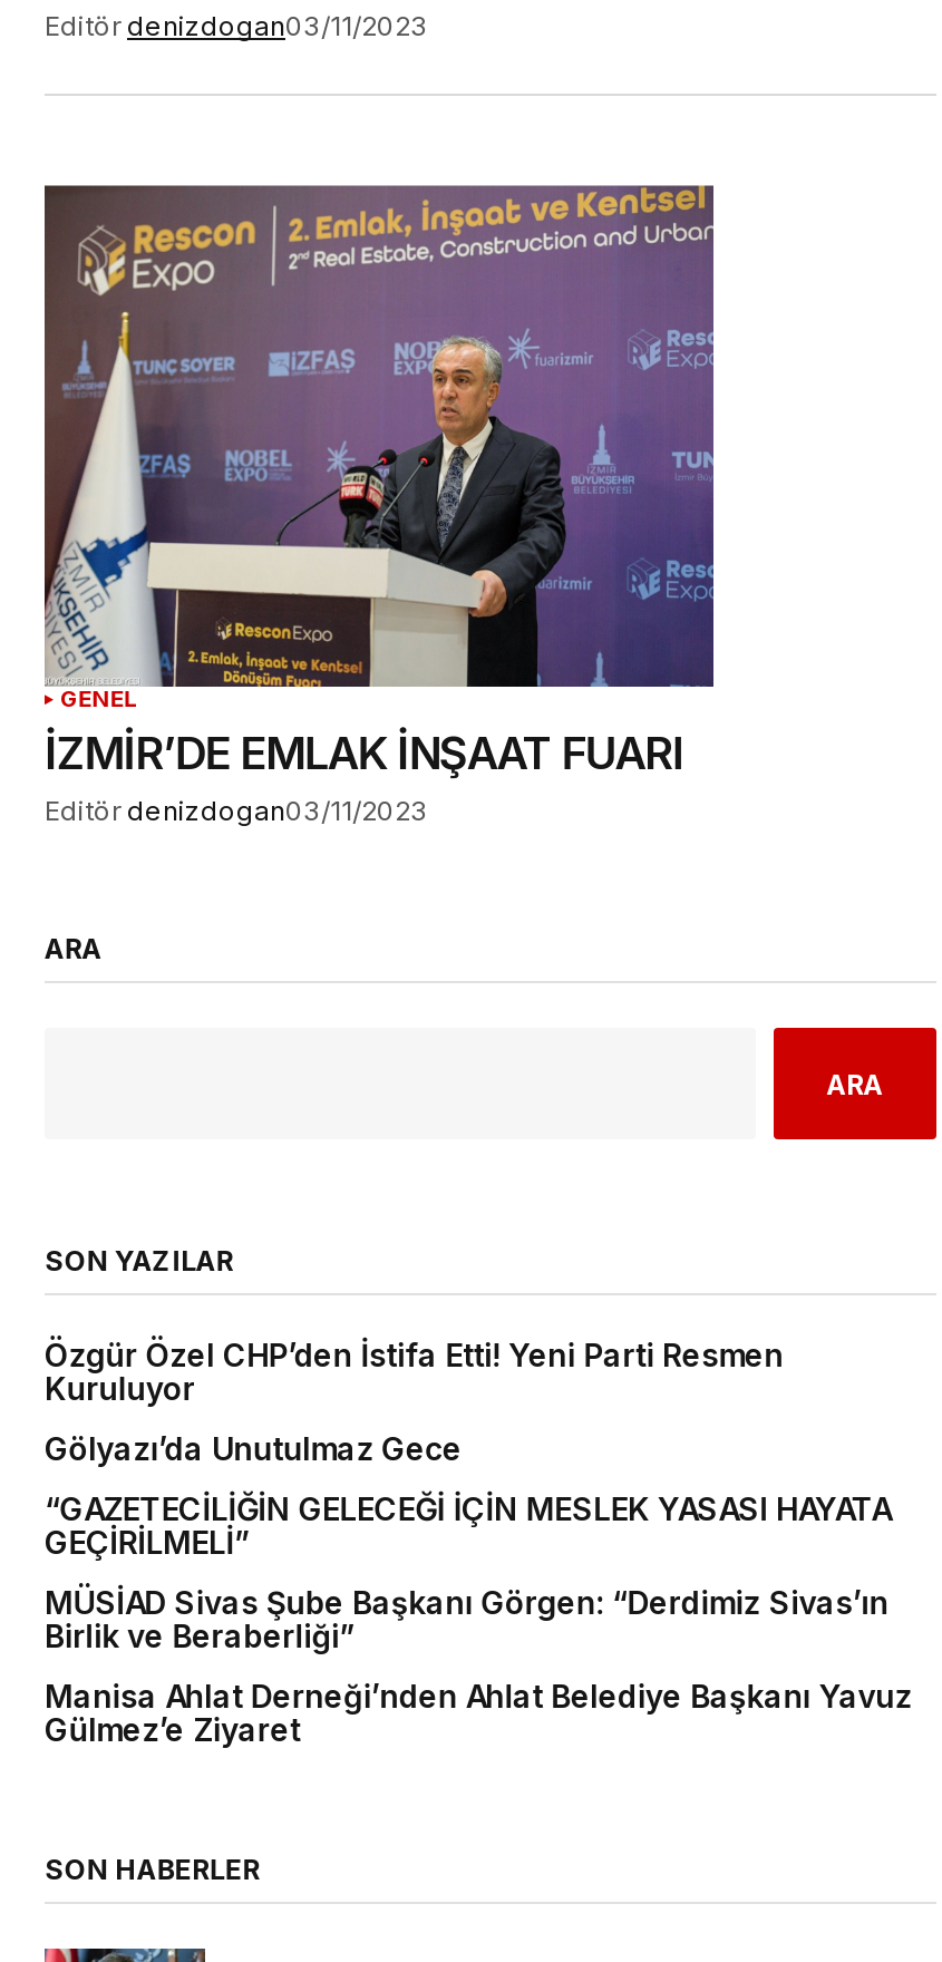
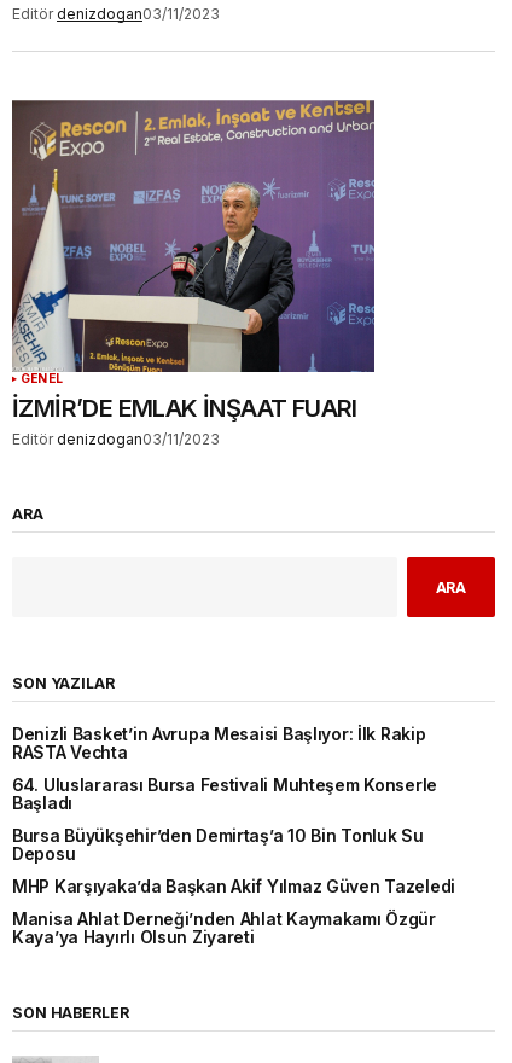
- Özgür Özel CHP’den İstifa Etti! Yeni Parti Resmen
- Kuruluyor
+ Denizli Basket’in Avrupa Mesaisi Başlıyor: İlk Rakip
+ RASTA Vechta

- Gölyazı’da Unutulmaz Gece
+ 64. Uluslararası Bursa Festivali Muhteşem Konserle
+ Başladı

- “GAZETECİLİĞİN GELECEĞİ İÇİN MESLEK YASASI HAYATA
- GEÇİRİLMELİ”
+ Bursa Büyükşehir’den Demirtaş’a 10 Bin Tonluk Su
+ Deposu

- MÜSİAD Sivas Şube Başkanı Görgen: “Derdimiz Sivas’ın
- Birlik ve Beraberliği”
+ MHP Karşıyaka’da Başkan Akif Yılmaz Güven Tazeledi

- Manisa Ahlat Derneği’nden Ahlat Belediye Başkanı Yavuz
- Gülmez’e Ziyaret
+ Manisa Ahlat Derneği’nden Ahlat Kaymakamı Özgür
+ Kaya’ya Hayırlı Olsun Ziyareti
